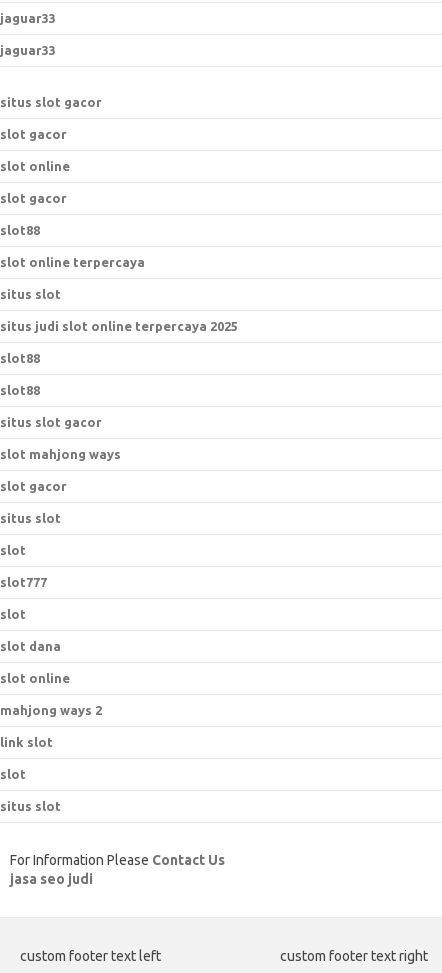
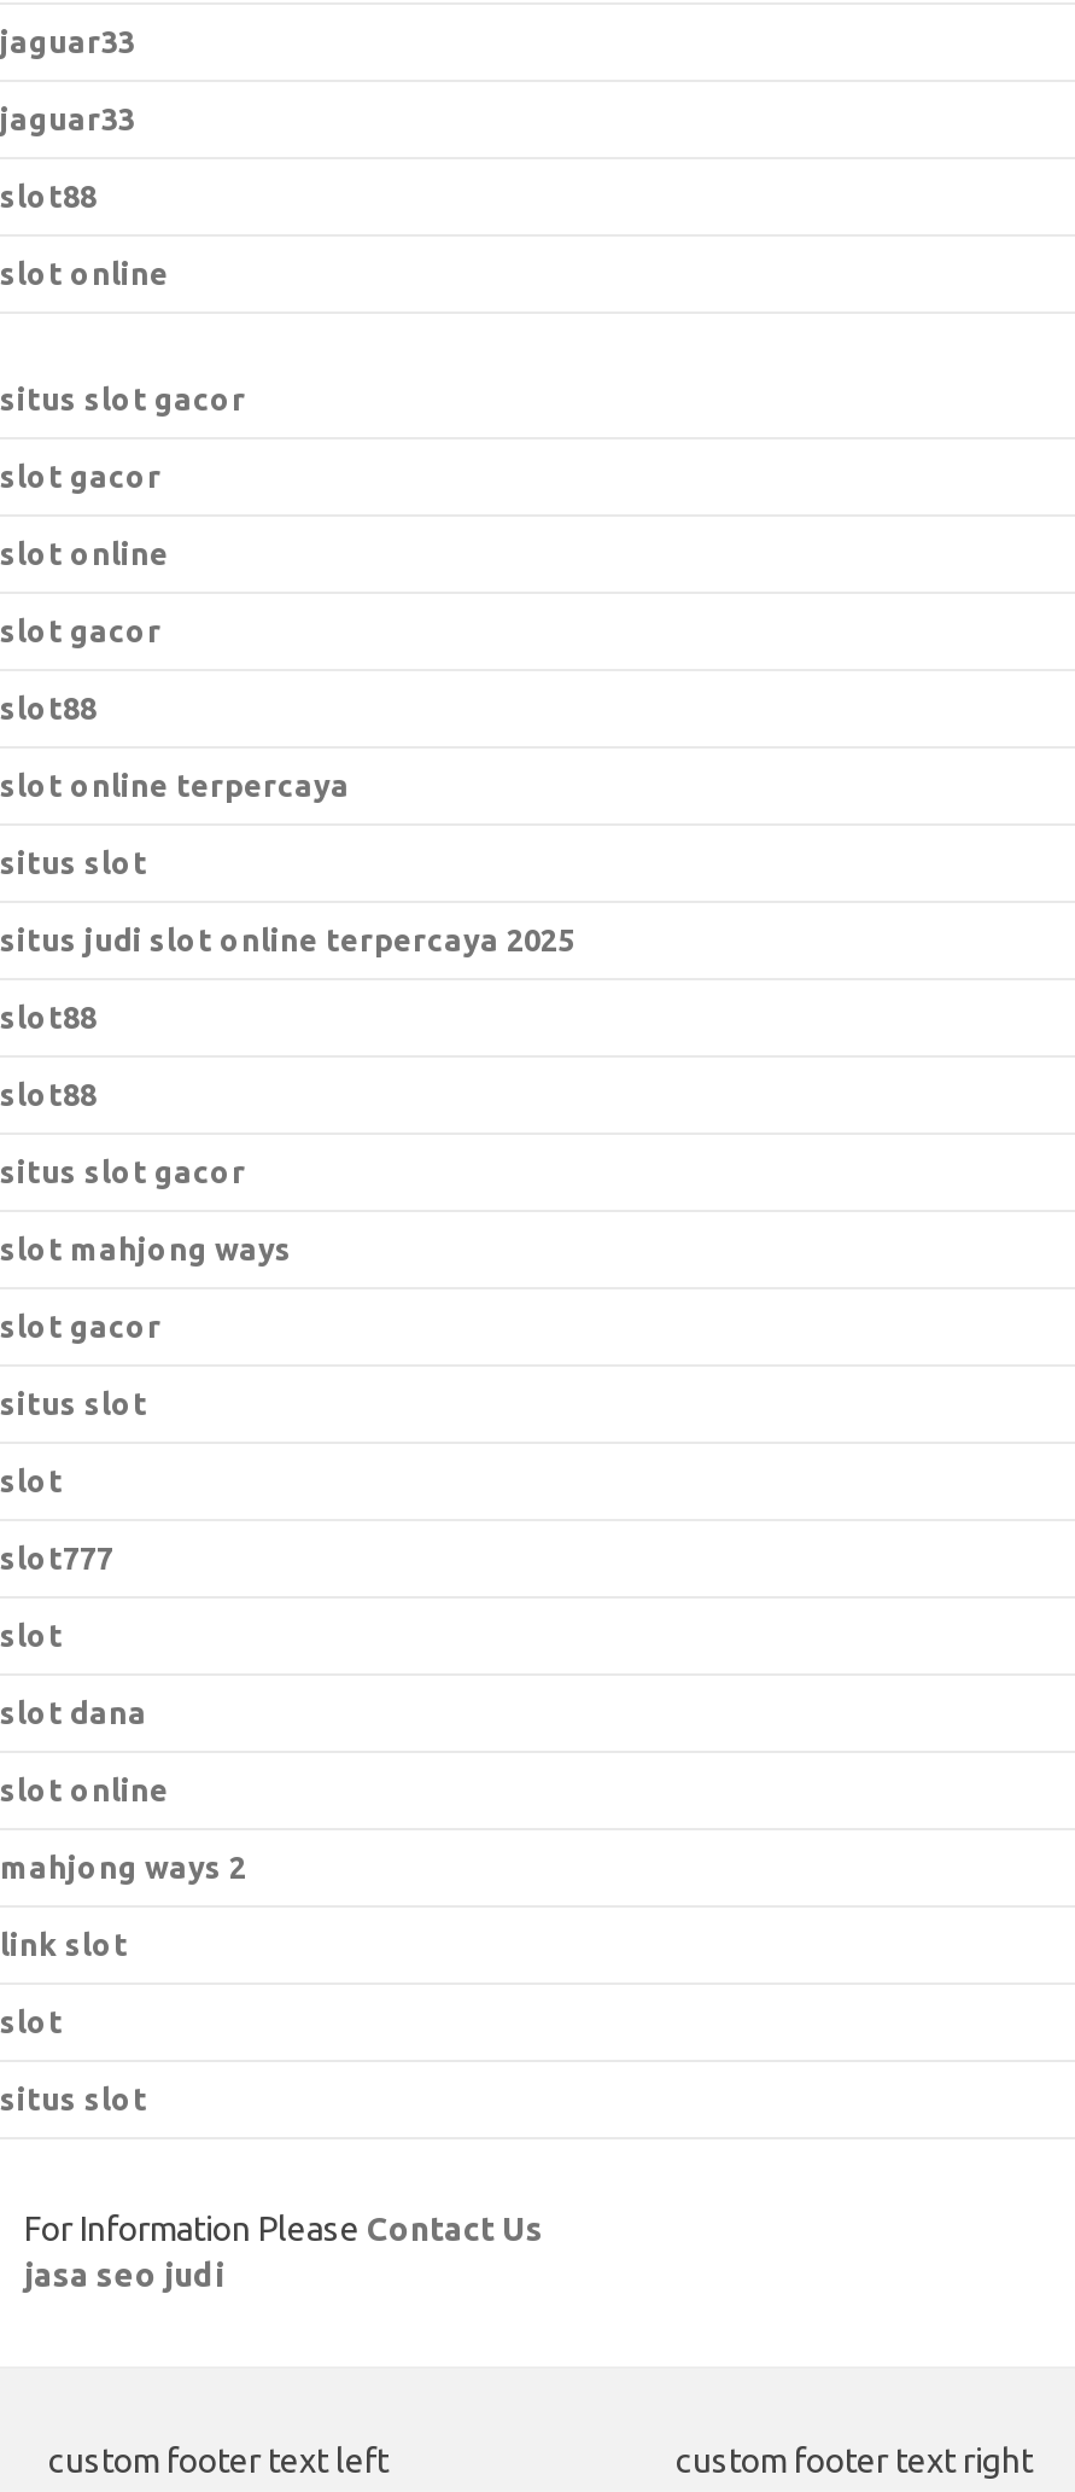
+ slot88
+ slot online
